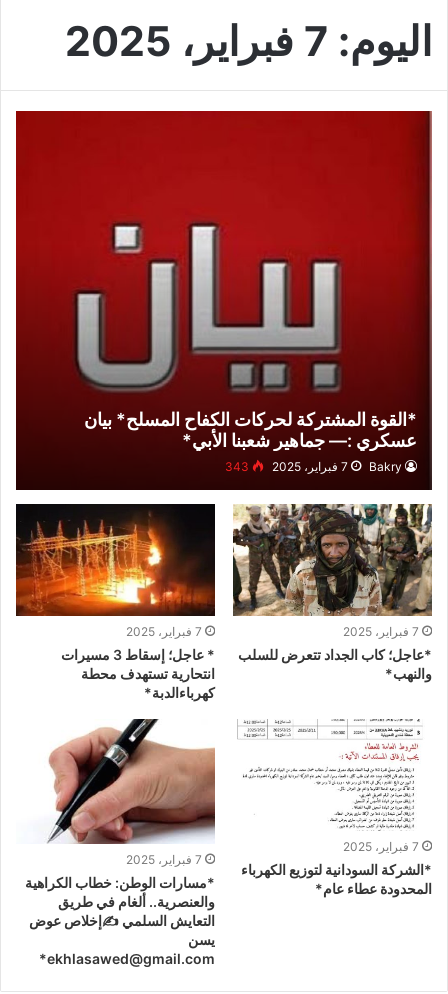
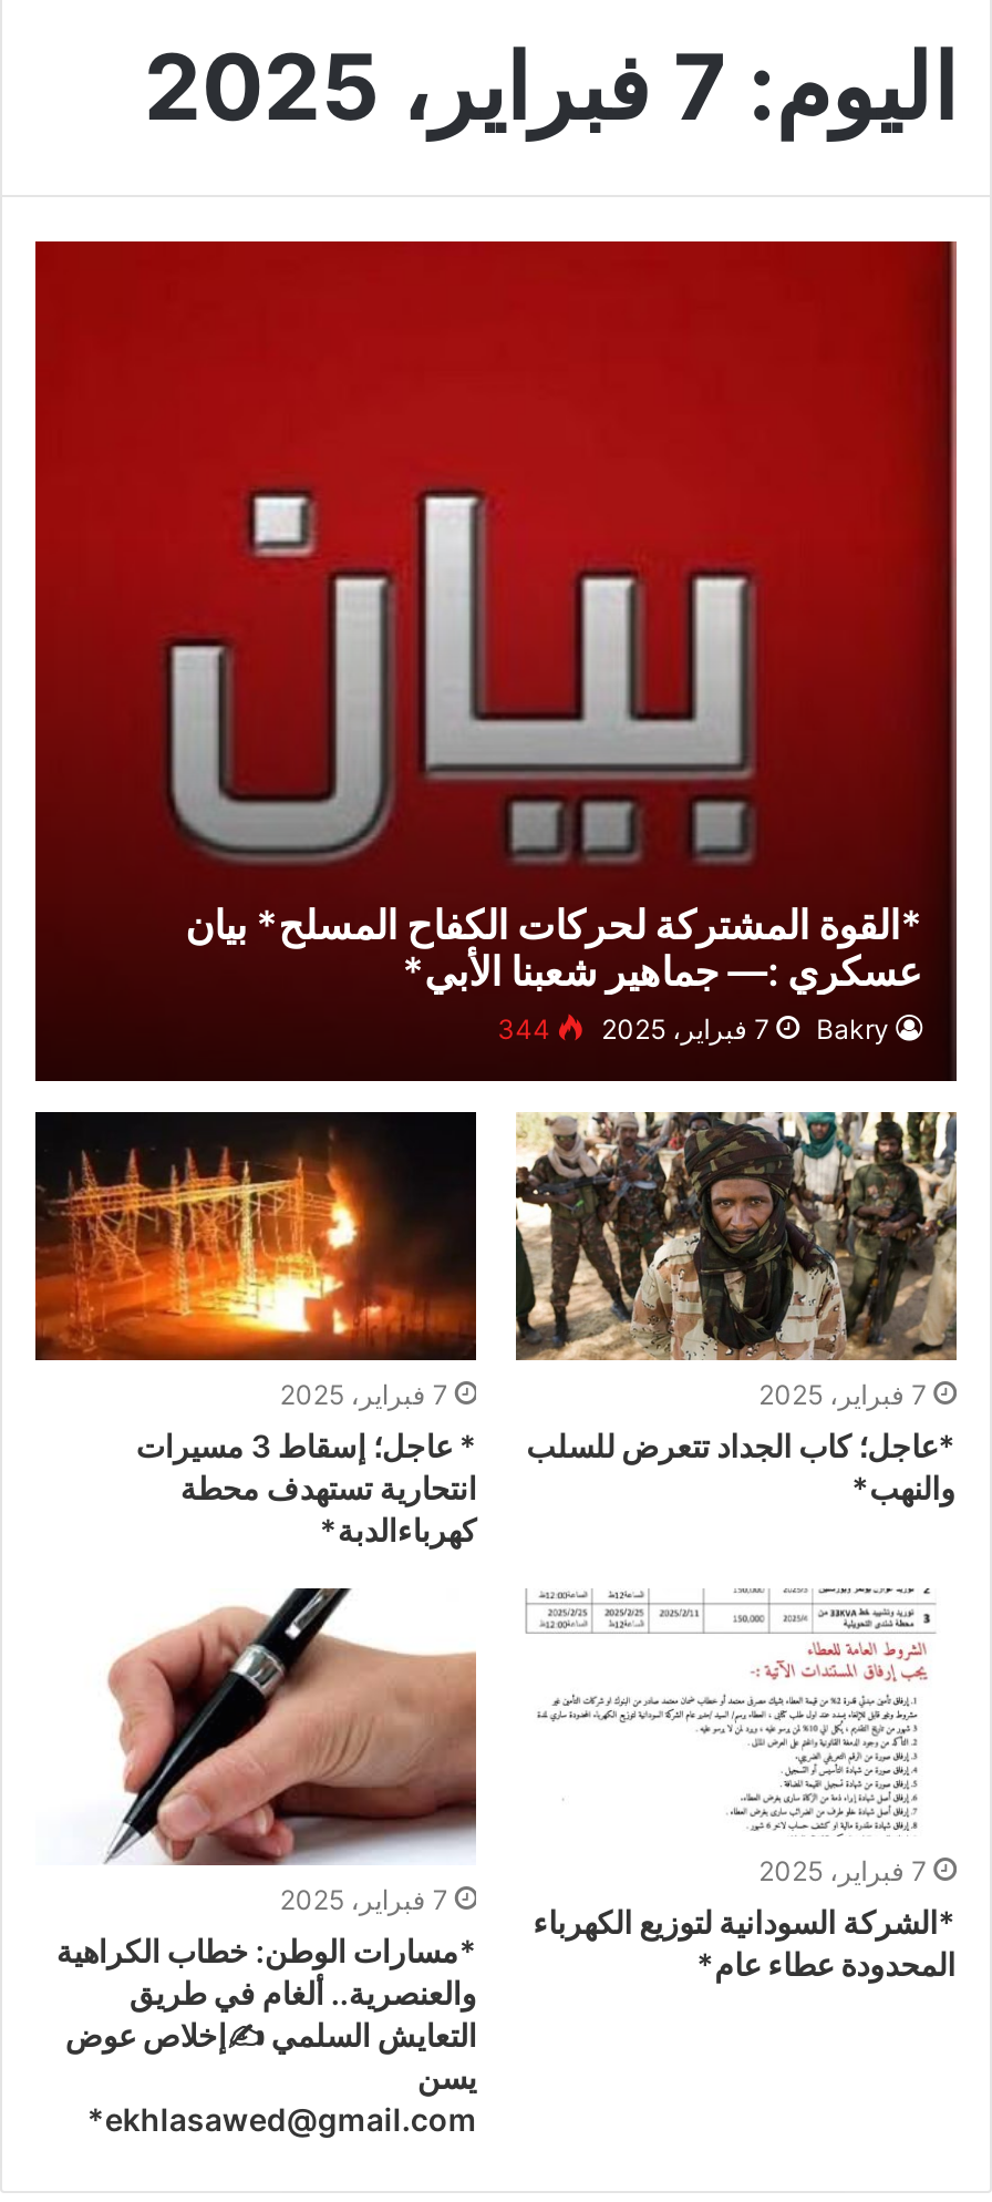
- 343
+ 344
